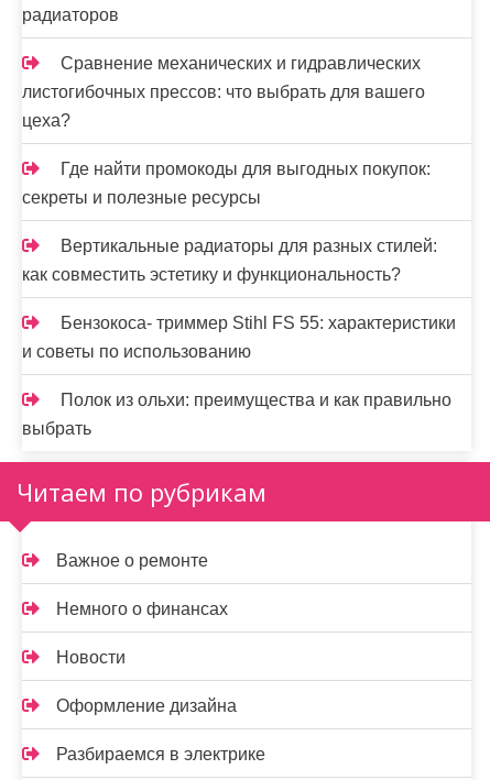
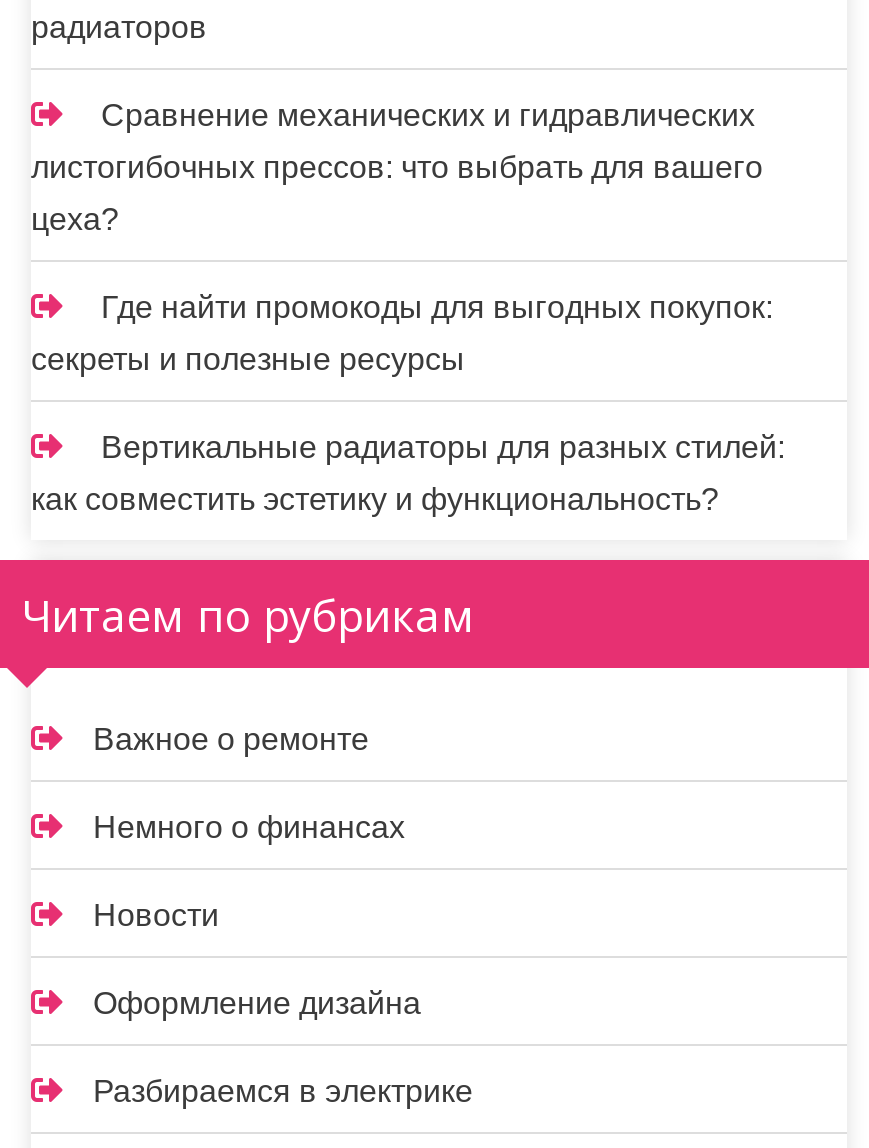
- Бензокоса- триммер Stihl FS 55: характеристики
- и советы по использованию
- Полок из ольхи: преимущества и как правильно
- выбрать
